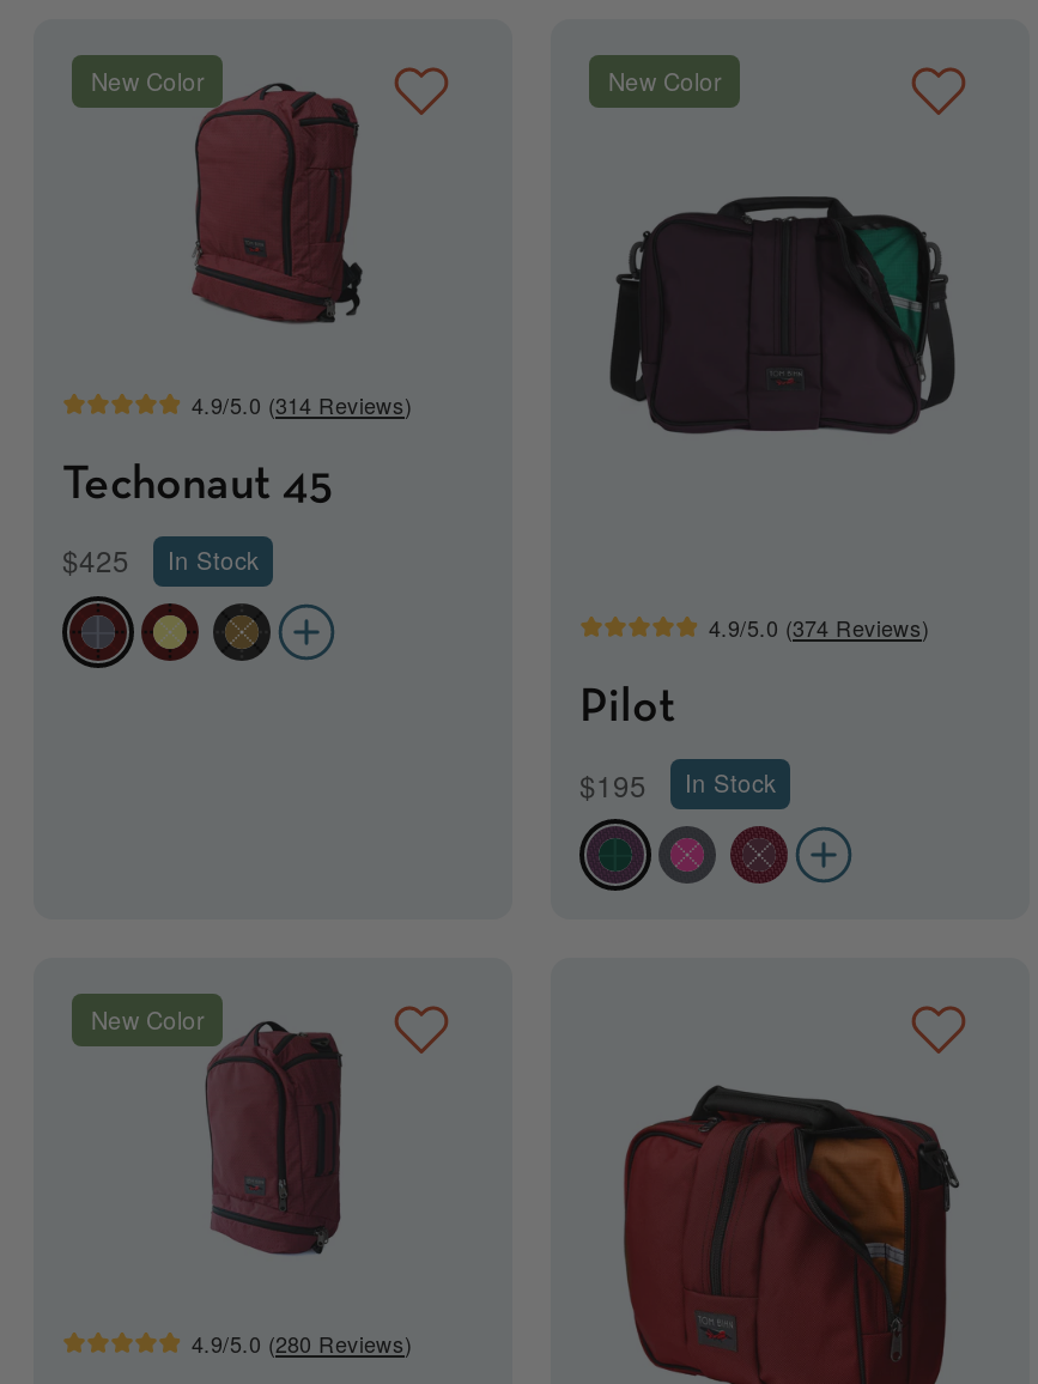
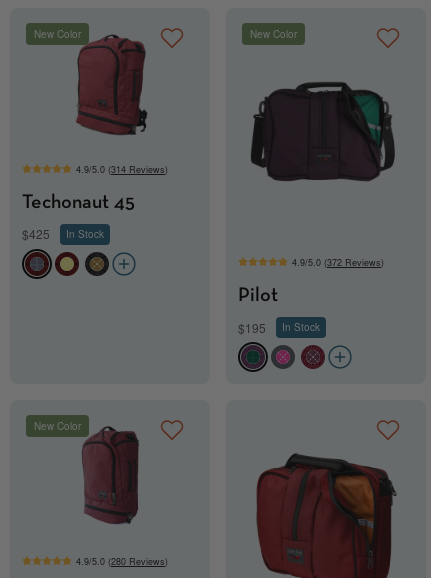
- 4.9/5.0 (374 Reviews)
+ 4.9/5.0 (372 Reviews)
